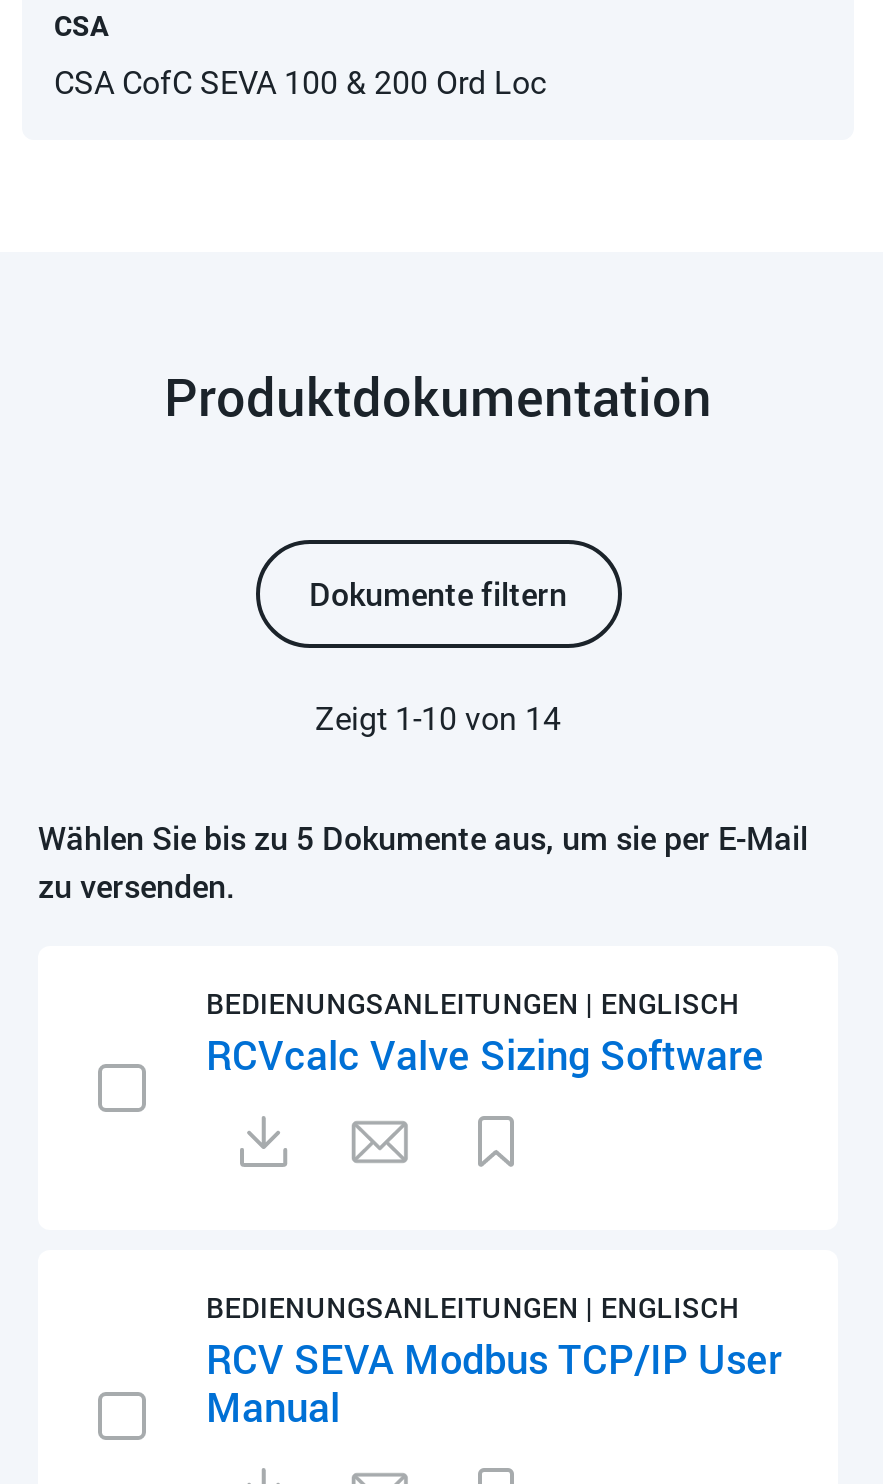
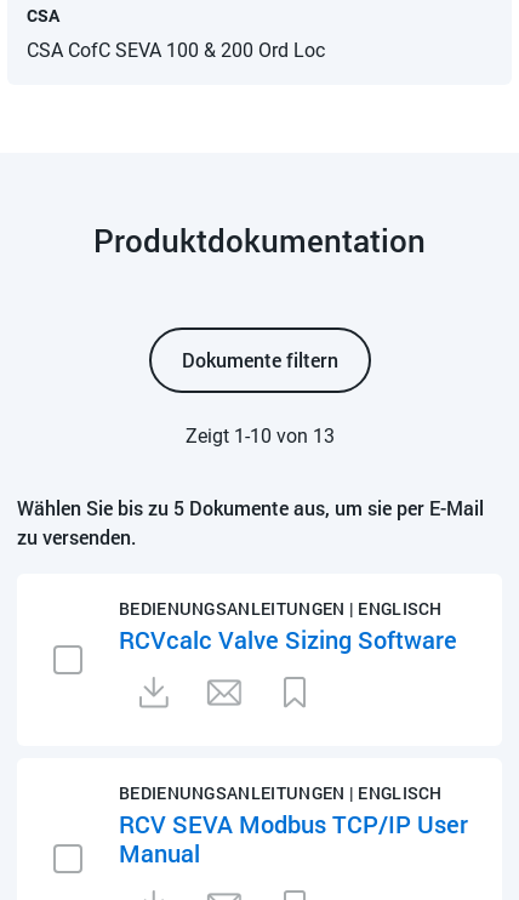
- Zeigt 1-10 von 14
+ Zeigt 1-10 von 13
